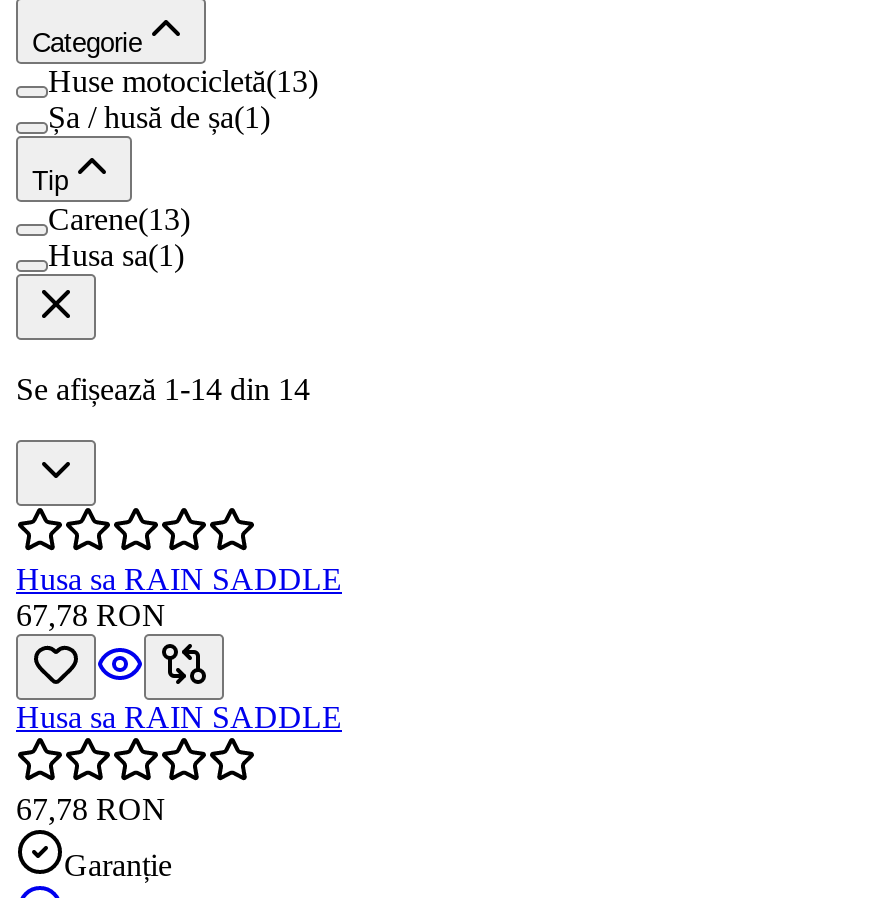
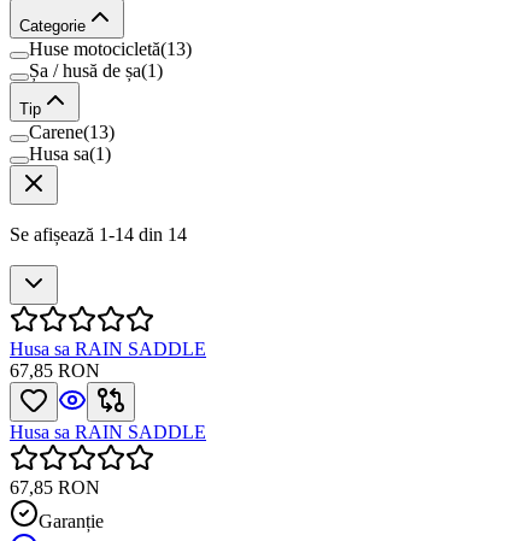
- 67,78 RON
+ 67,85 RON

- 67,78 RON
+ 67,85 RON
